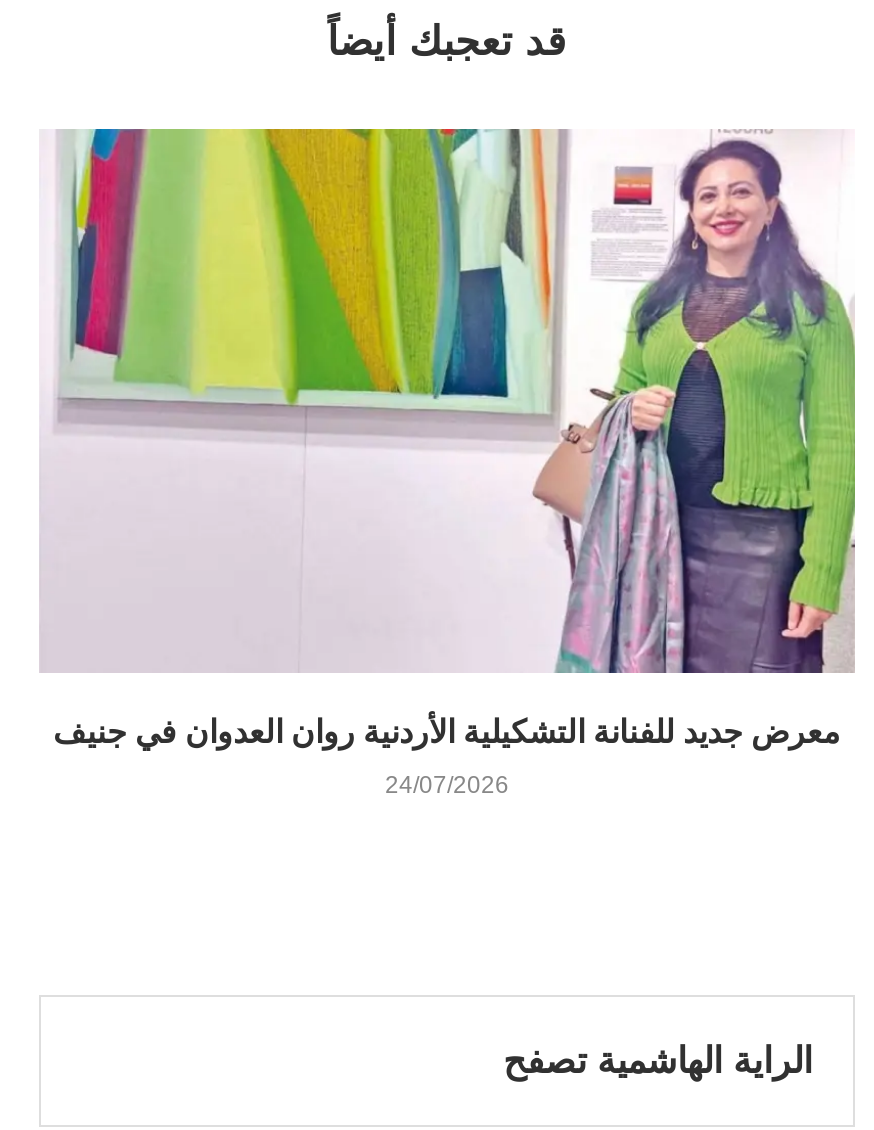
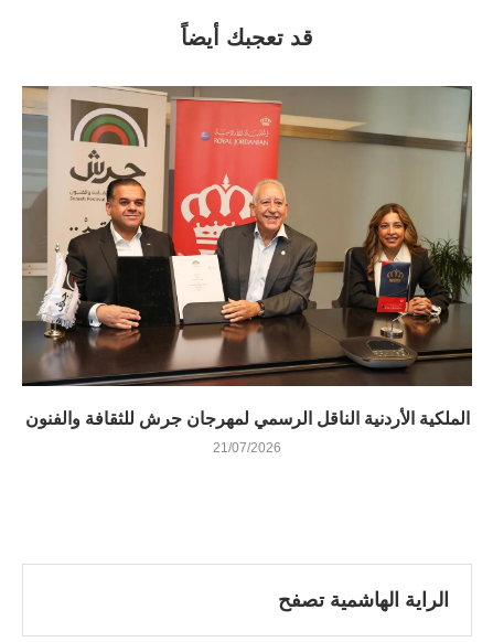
- [image]
- معرض جديد للفنانة التشكيلية الأردنية روان العدوان في جنيف
+ [image]
+ الملكية الأردنية الناقل الرسمي لمهرجان جرش للثقافة والفنون

- 24/07/2026
+ 21/07/2026
